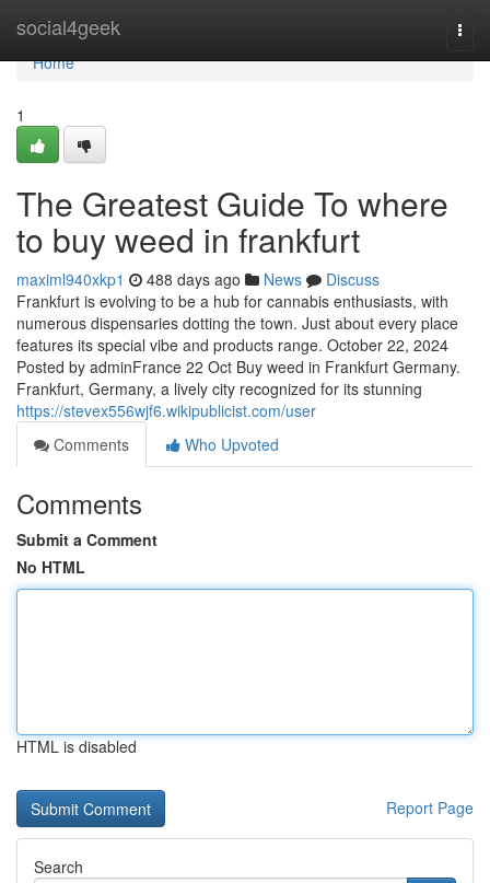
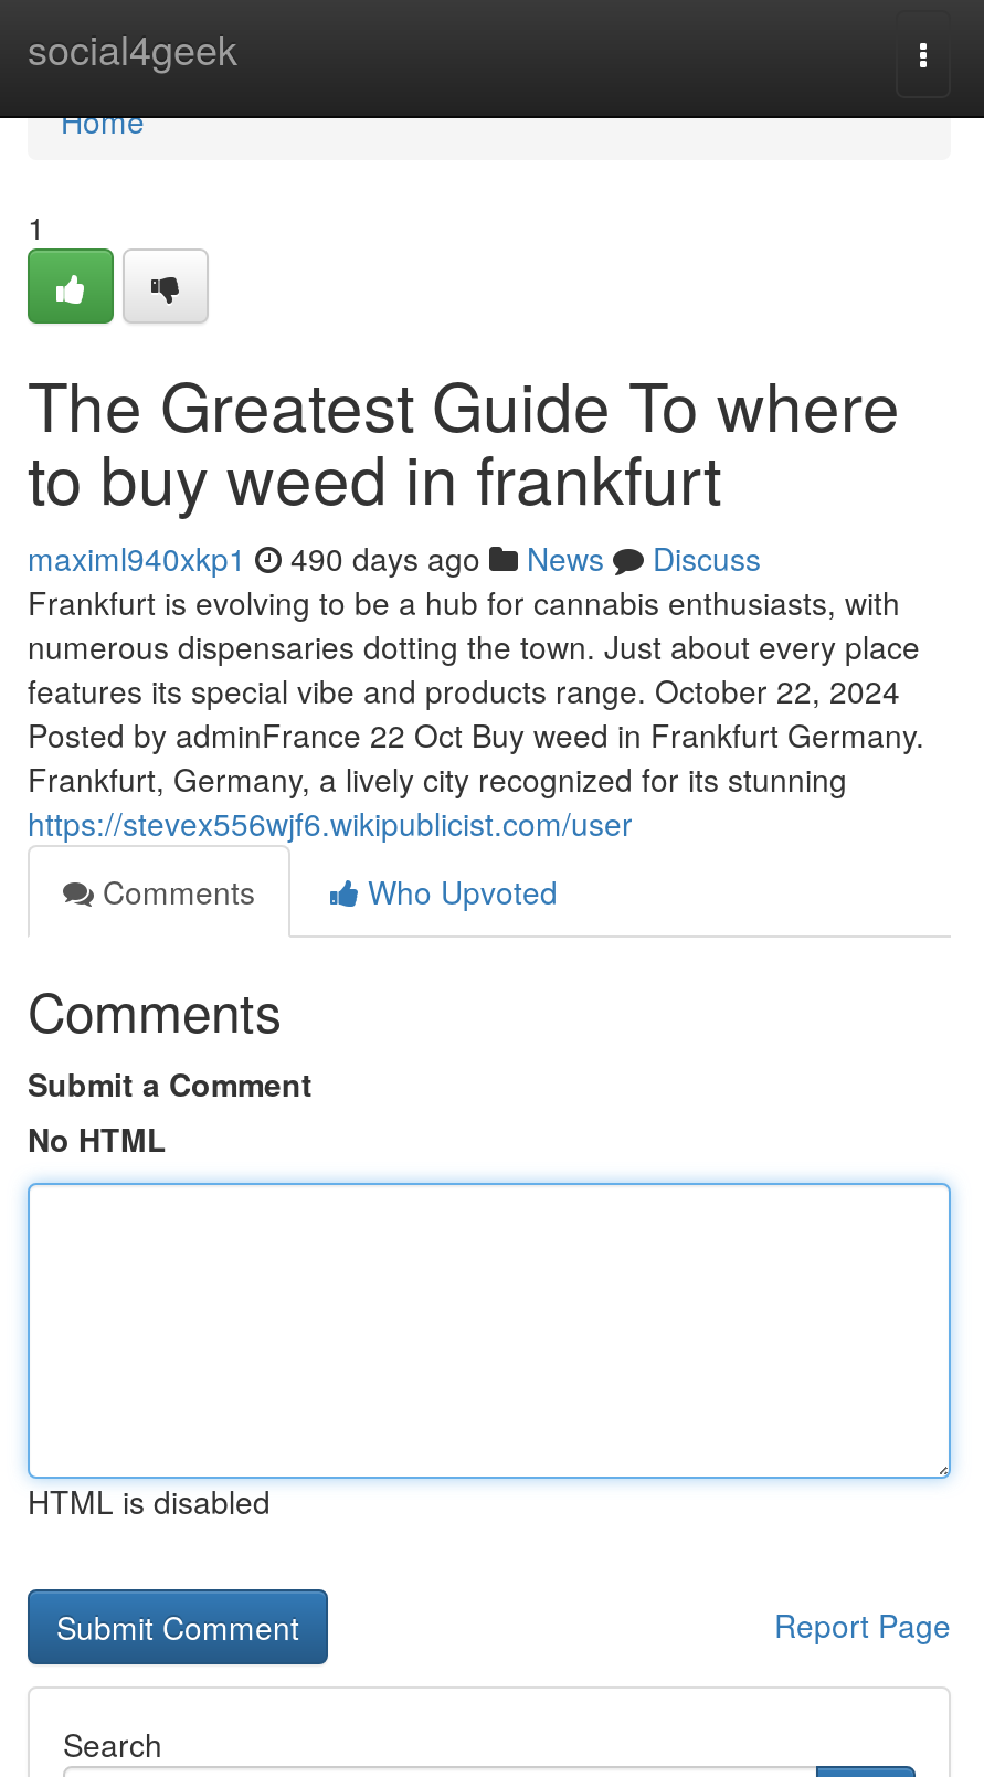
- maximl940xkp1 488 days ago News Discuss
+ maximl940xkp1 490 days ago News Discuss
